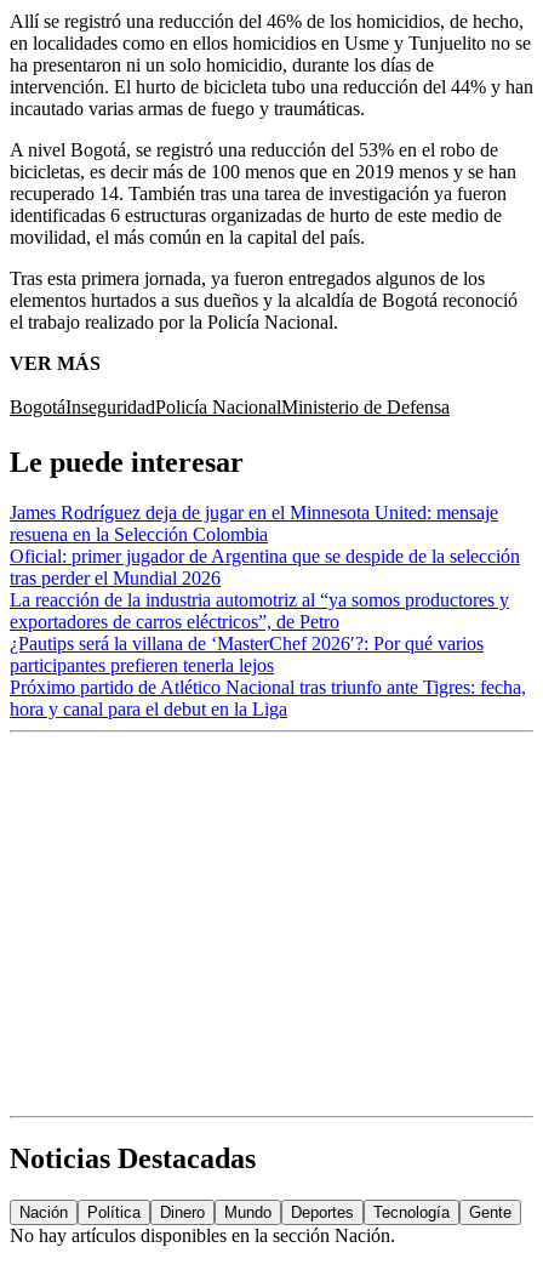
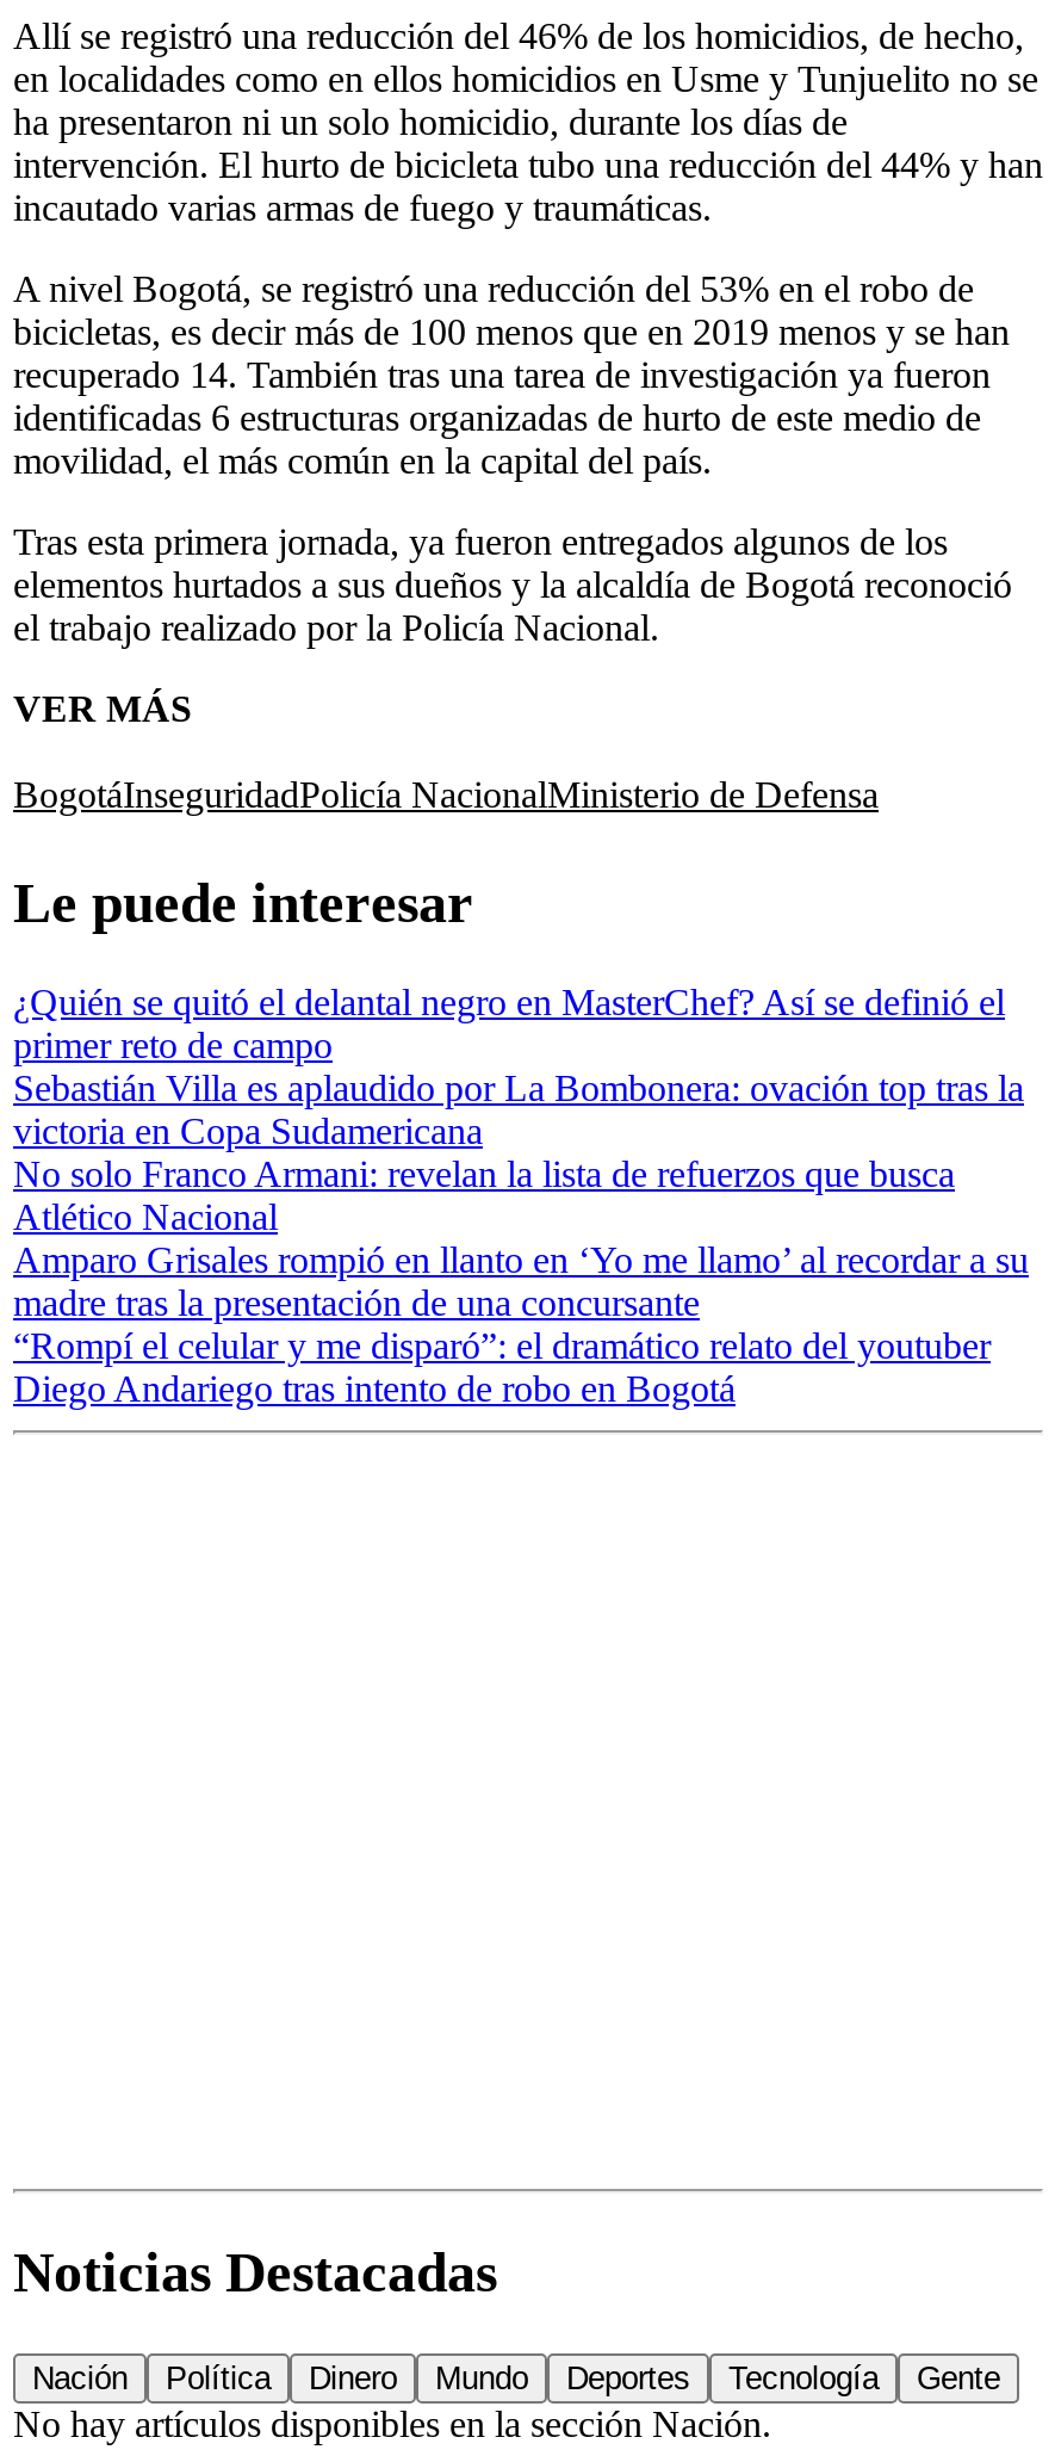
- James Rodríguez deja de jugar en el Minnesota United: mensaje
- resuena en la Selección Colombia
- Oficial: primer jugador de Argentina que se despide de la selección
- tras perder el Mundial 2026
- La reacción de la industria automotriz al “ya somos productores y
- exportadores de carros eléctricos”, de Petro
- ¿Pautips será la villana de ‘MasterChef 2026′?: Por qué varios
- participantes prefieren tenerla lejos
- Próximo partido de Atlético Nacional tras triunfo ante Tigres: fecha,
- hora y canal para el debut en la Liga
+ ¿Quién se quitó el delantal negro en MasterChef? Así se definió el
+ primer reto de campo
+ Sebastián Villa es aplaudido por La Bombonera: ovación top tras la
+ victoria en Copa Sudamericana
+ No solo Franco Armani: revelan la lista de refuerzos que busca
+ Atlético Nacional
+ Amparo Grisales rompió en llanto en ‘Yo me llamo’ al recordar a su
+ madre tras la presentación de una concursante
+ “Rompí el celular y me disparó”: el dramático relato del youtuber
+ Diego Andariego tras intento de robo en Bogotá
